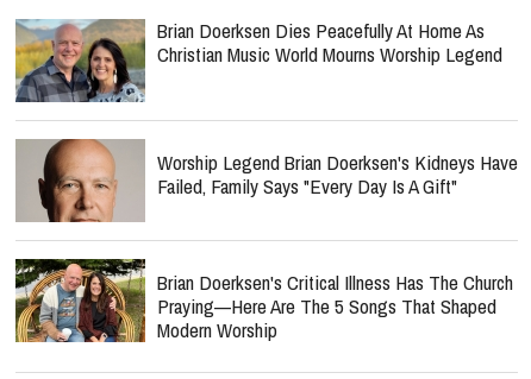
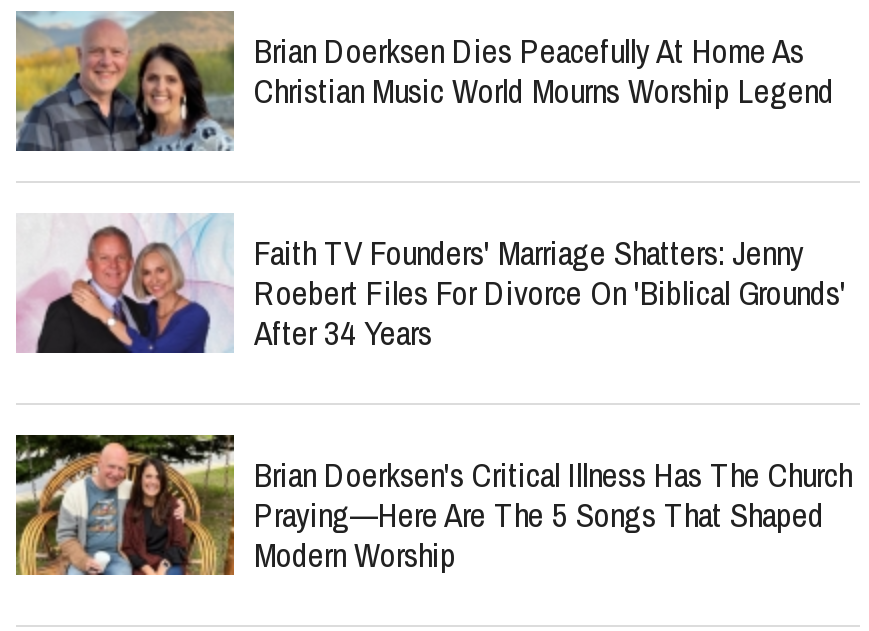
- [image]
+ [image]

- [image]
- Worship Legend Brian Doerksen's Kidneys Have
- Failed, Family Says "Every Day Is A Gift"
+ [image]
+ Faith TV Founders' Marriage Shatters: Jenny
+ Roebert Files For Divorce On 'Biblical Grounds'
+ After 34 Years
